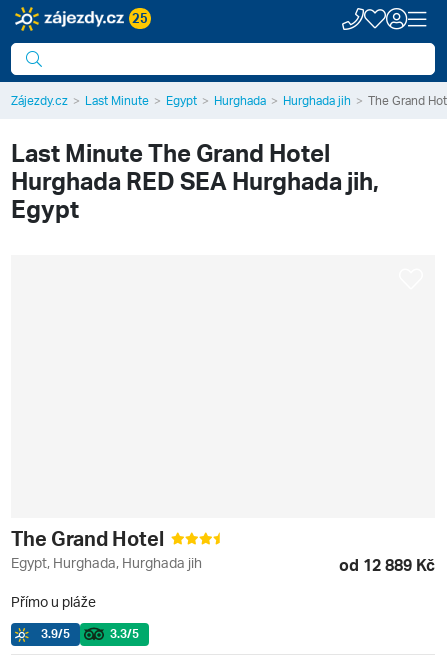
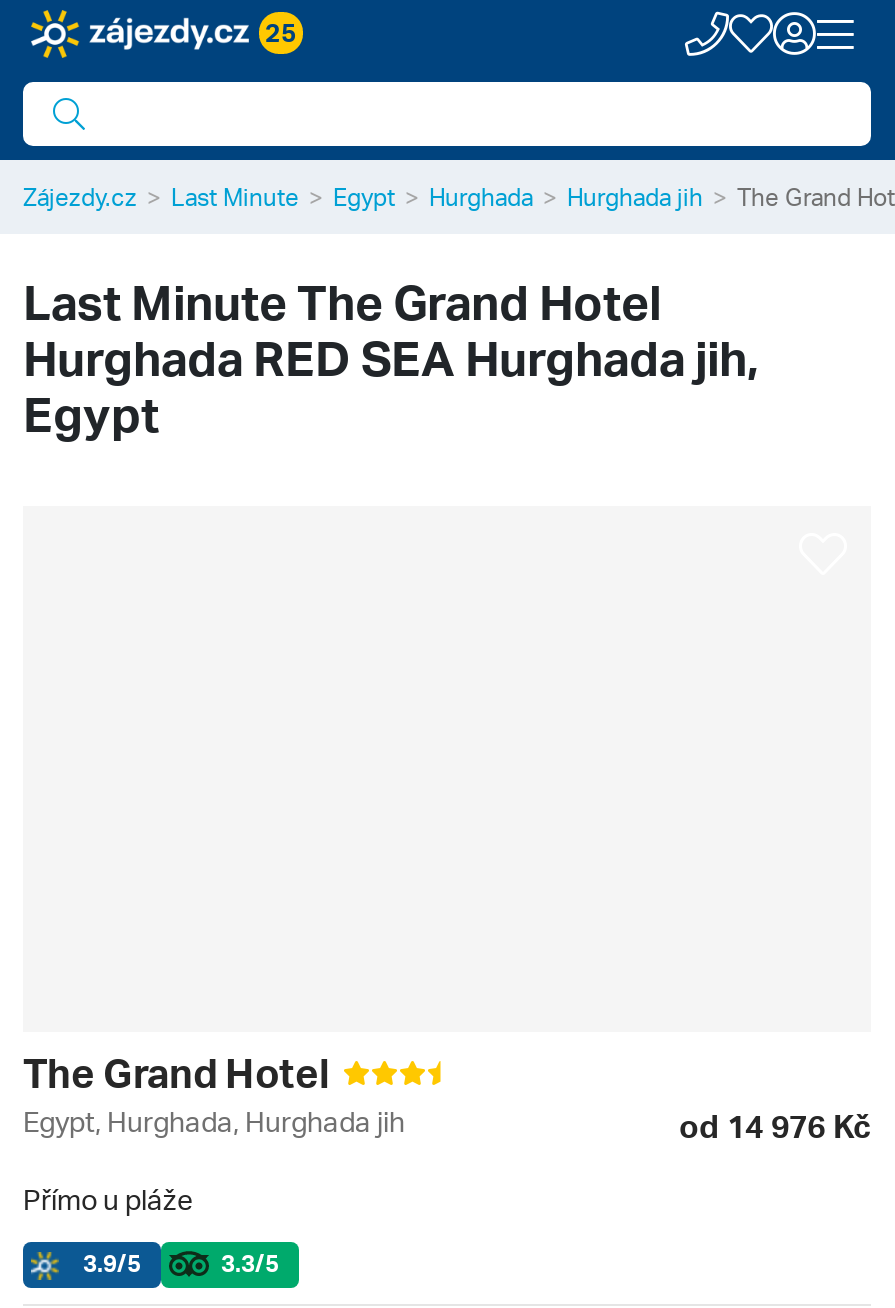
- od 12 889 Kč
+ od 14 976 Kč
